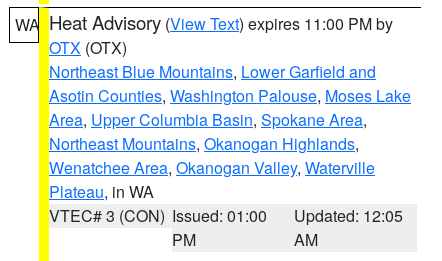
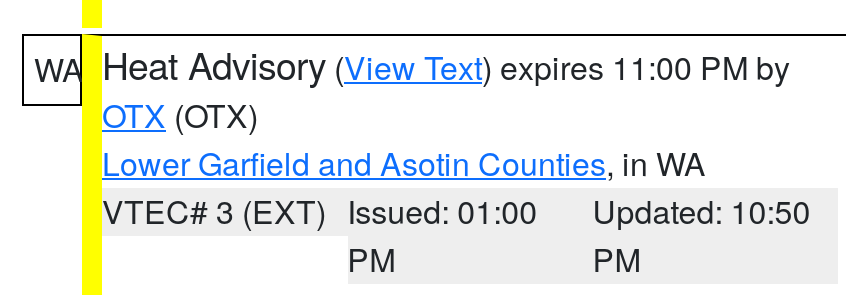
- Northeast Blue Mountains, Lower Garfield and
- Asotin Counties, Washington Palouse, Moses Lake
- Area, Upper Columbia Basin, Spokane Area,
- Northeast Mountains, Okanogan Highlands,
- Wenatchee Area, Okanogan Valley, Waterville
- Plateau, in WA
- VTEC# 3 (CON) Issued: 01:00
+ Lower Garfield and Asotin Counties, in WA
+ VTEC# 3 (EXT) Issued: 01:00

- Updated: 12:05
- AM
+ Updated: 10:50
+ PM
